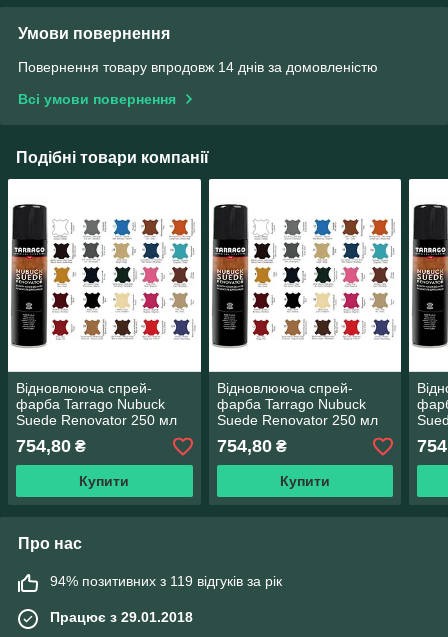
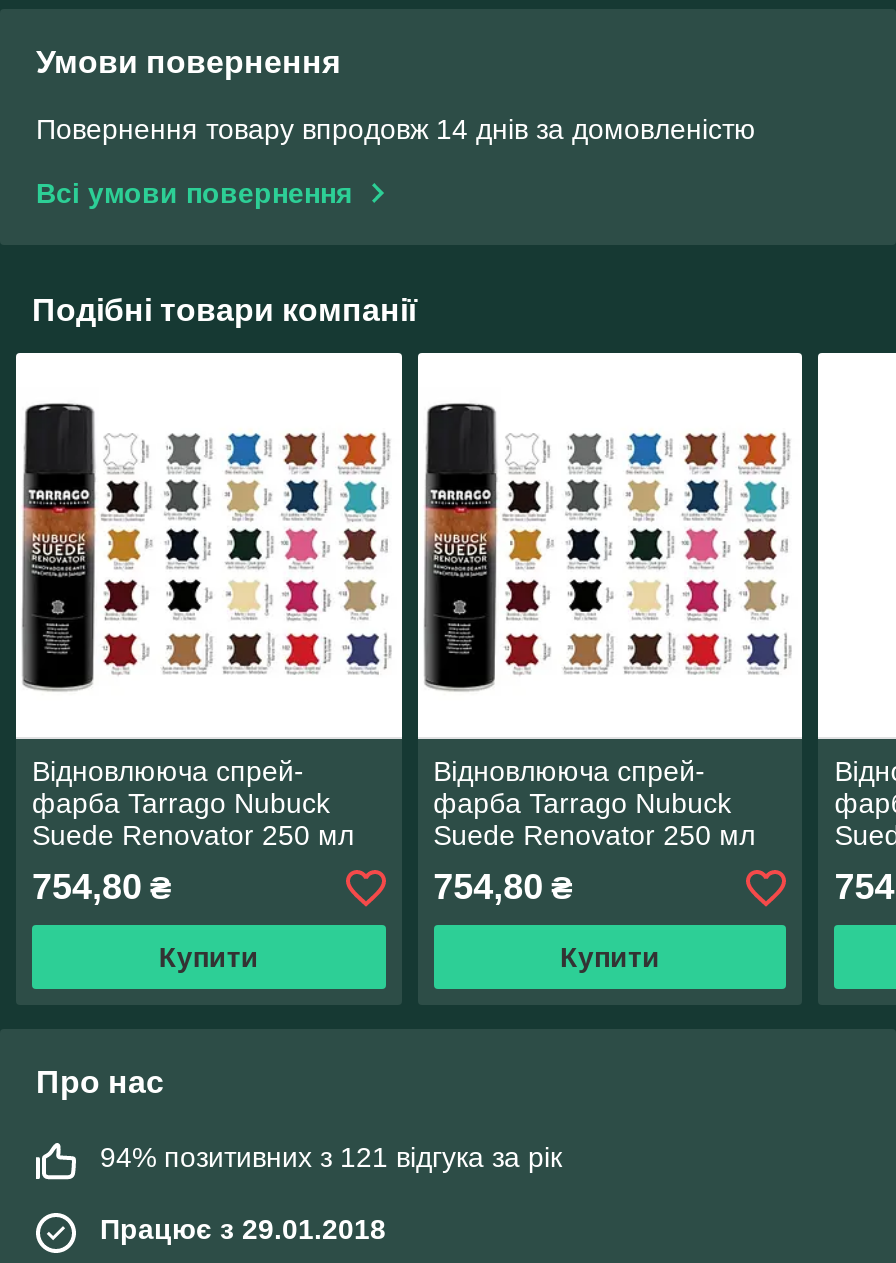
- [image]

- 94% позитивних з 119 відгуків за рік
+ 94% позитивних з 121 відгука за рік
